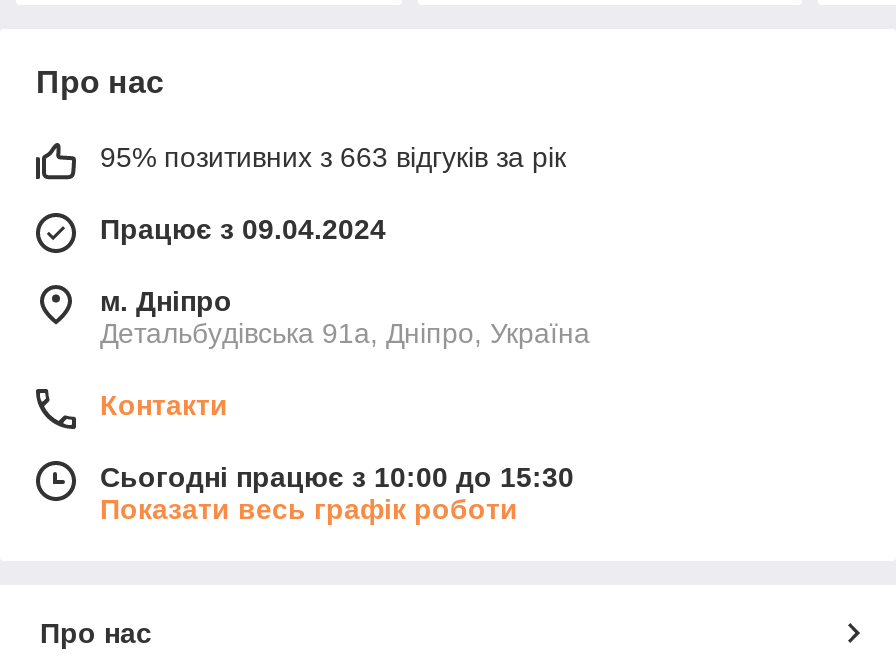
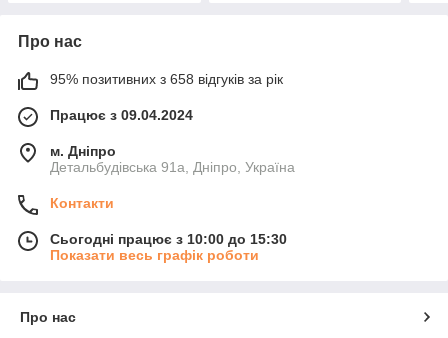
- 95% позитивних з 663 відгуків за рік
+ 95% позитивних з 658 відгуків за рік
